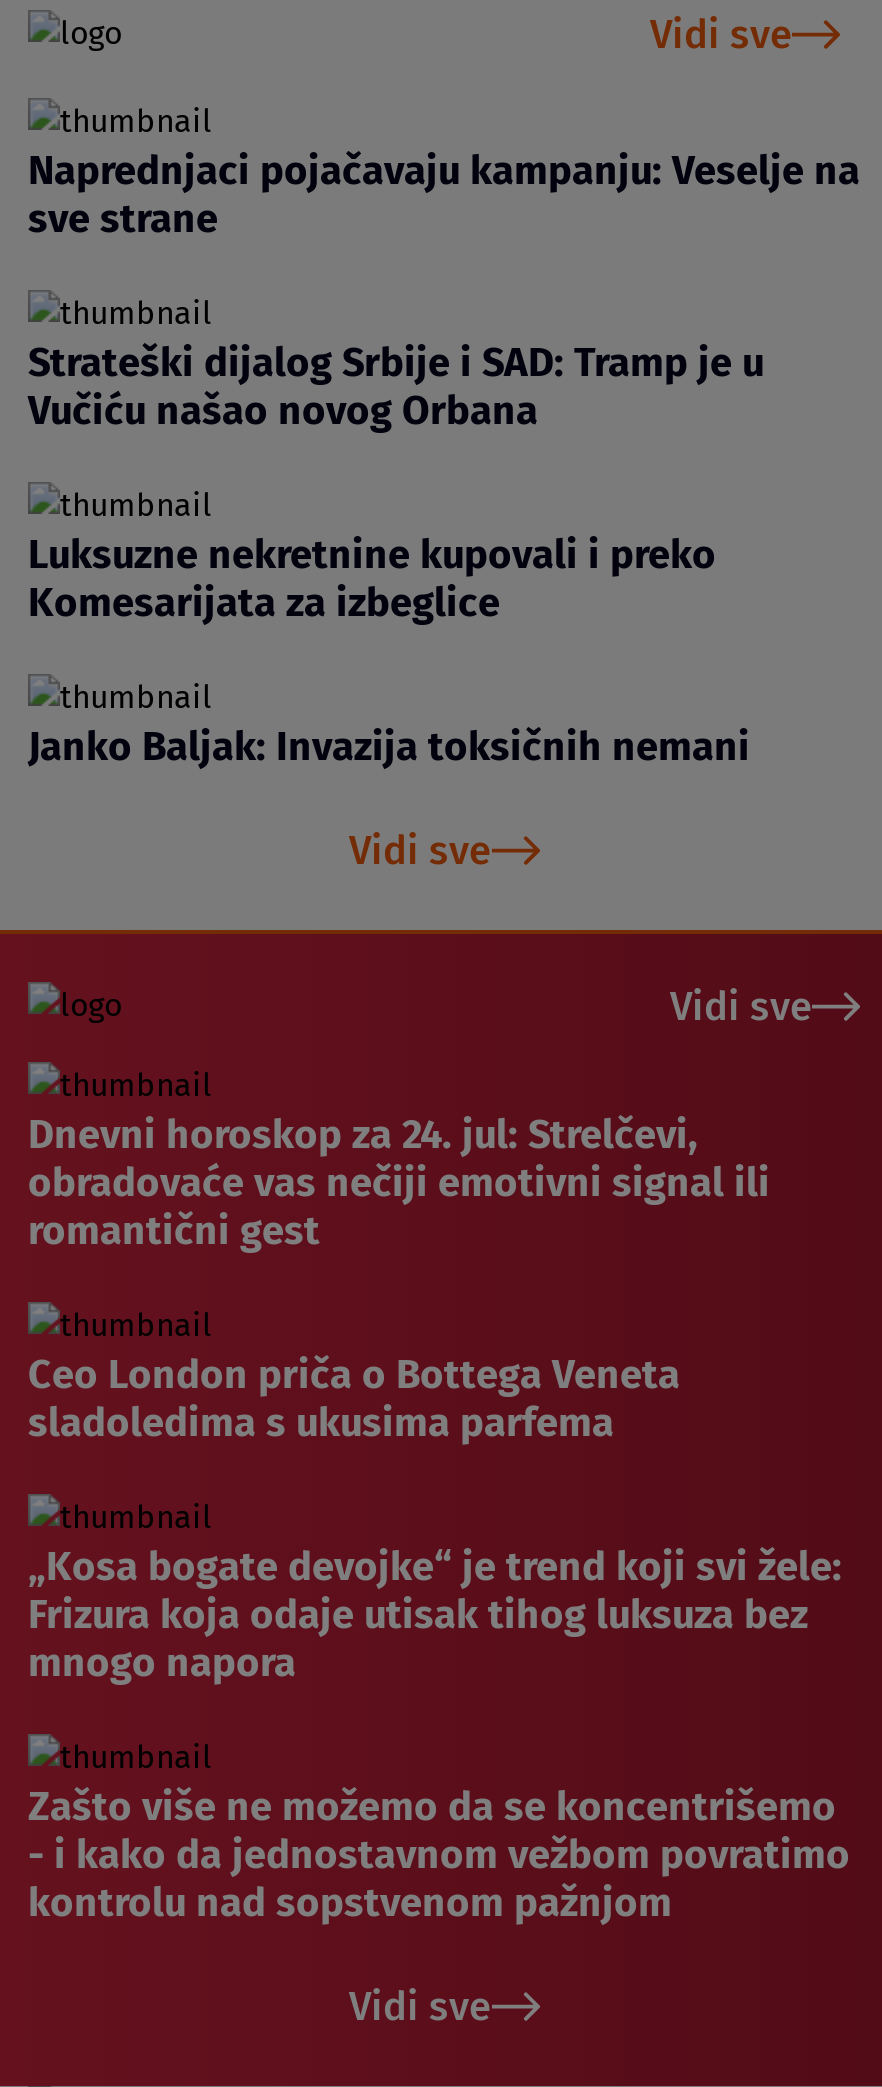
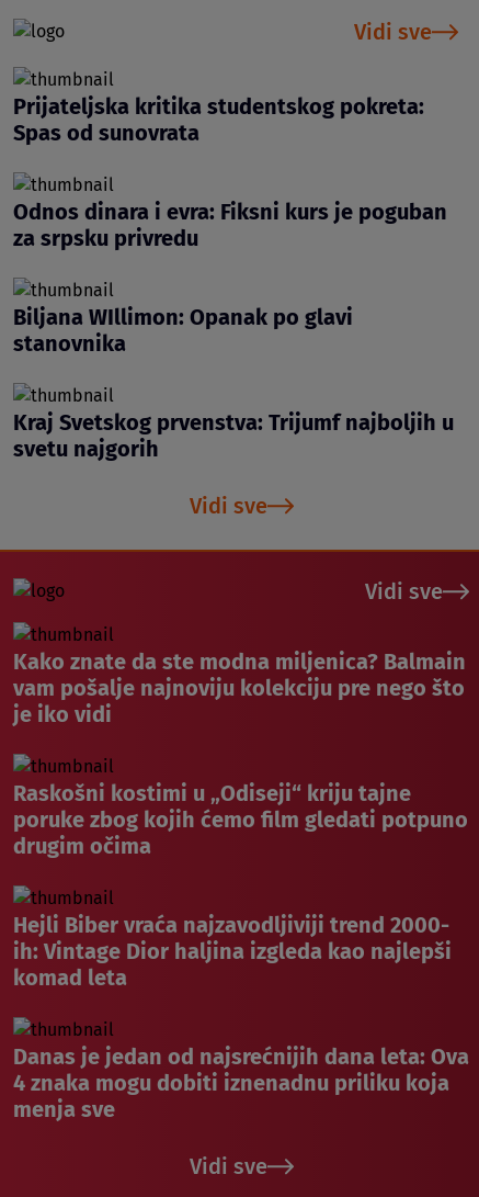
- Naprednjaci pojačavaju kampanju: Veselje na
- sve strane
+ Prijateljska kritika studentskog pokreta:
+ Spas od sunovrata

- Strateški dijalog Srbije i SAD: Tramp je u
- Vučiću našao novog Orbana
+ Odnos dinara i evra: Fiksni kurs je poguban
+ za srpsku privredu

- Luksuzne nekretnine kupovali i preko
- Komesarijata za izbeglice
+ Biljana WIllimon: Opanak po glavi
+ stanovnika

- Janko Baljak: Invazija toksičnih nemani
+ Kraj Svetskog prvenstva: Trijumf najboljih u
+ svetu najgorih

- Dnevni horoskop za 24. jul: Strelčevi,
- obradovaće vas nečiji emotivni signal ili
- romantični gest
+ Kako znate da ste modna miljenica? Balmain
+ vam pošalje najnoviju kolekciju pre nego što
+ je iko vidi

- Ceo London priča o Bottega Veneta
- sladoledima s ukusima parfema
+ Raskošni kostimi u „Odiseji“ kriju tajne
+ poruke zbog kojih ćemo film gledati potpuno
+ drugim očima

- „Kosa bogate devojke“ je trend koji svi žele:
- Frizura koja odaje utisak tihog luksuza bez
- mnogo napora
+ Hejli Biber vraća najzavodljiviji trend 2000-
+ ih: Vintage Dior haljina izgleda kao najlepši
+ komad leta

- Zašto više ne možemo da se koncentrišemo
- - i kako da jednostavnom vežbom povratimo
- kontrolu nad sopstvenom pažnjom
+ Danas je jedan od najsrećnijih dana leta: Ova
+ 4 znaka mogu dobiti iznenadnu priliku koja
+ menja sve
